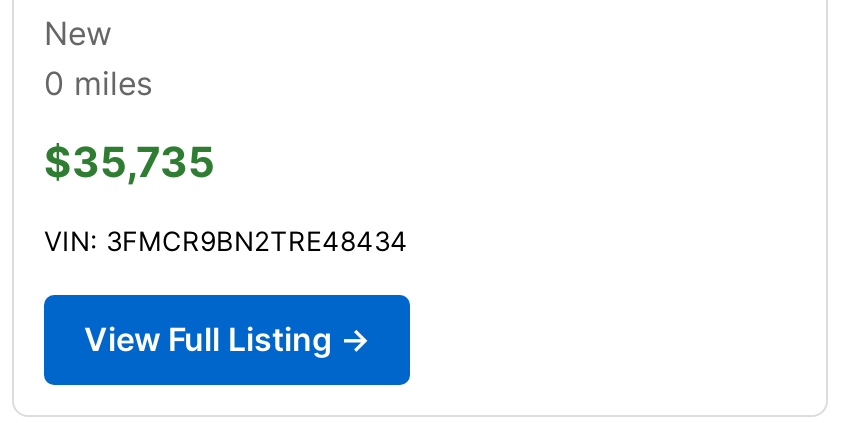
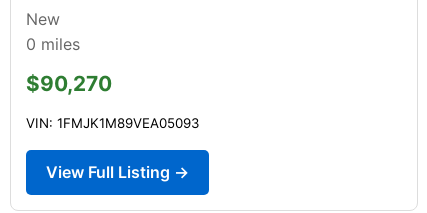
- $35,735
+ $90,270

- VIN: 3FMCR9BN2TRE48434
+ VIN: 1FMJK1M89VEA05093
